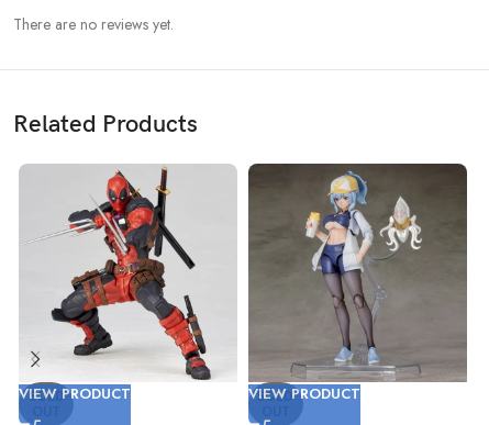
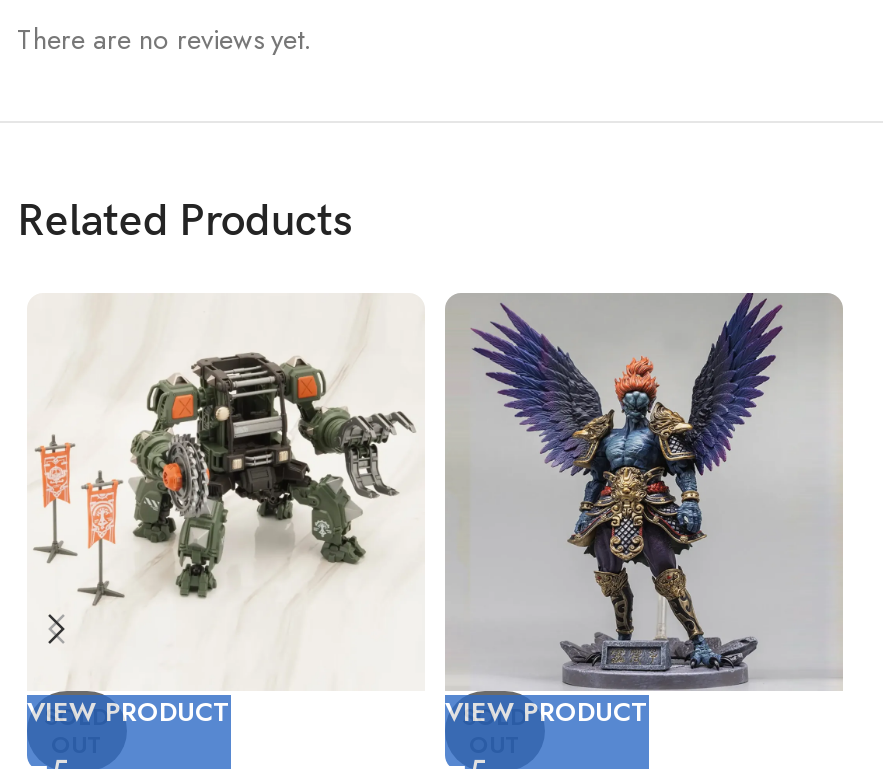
- [image]
+ [image]

- [image]
+ [image]
